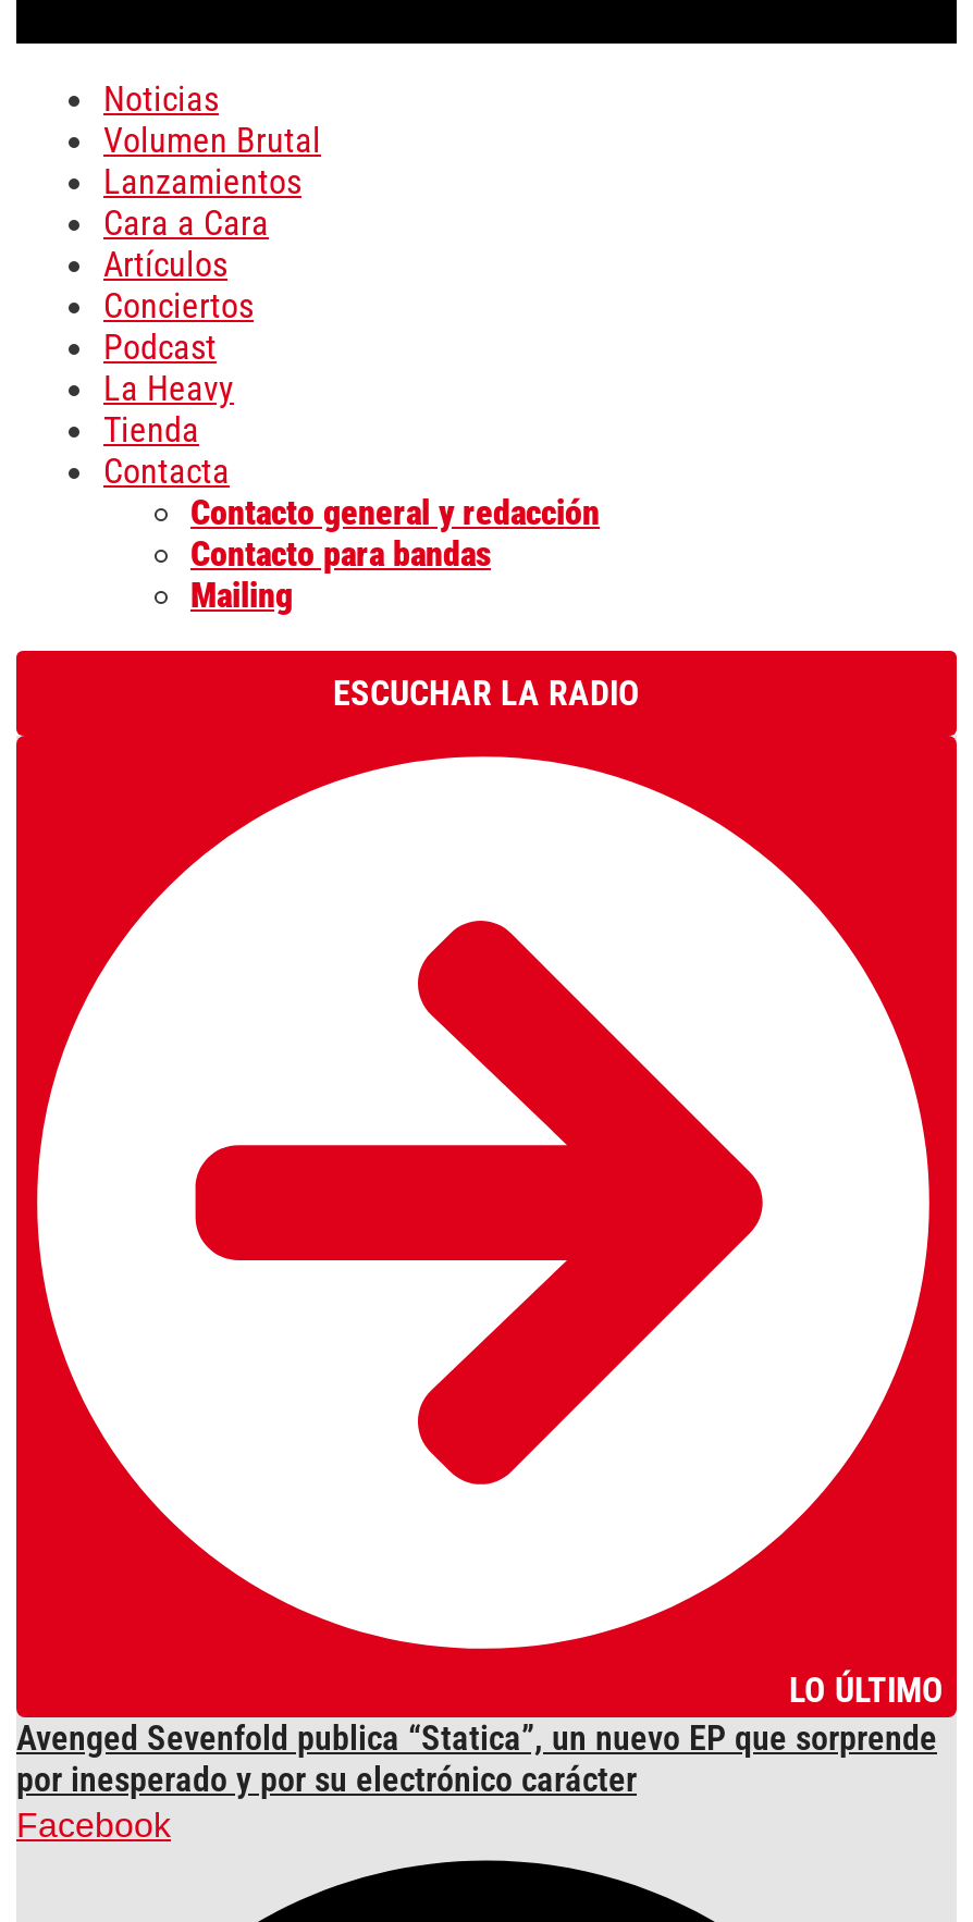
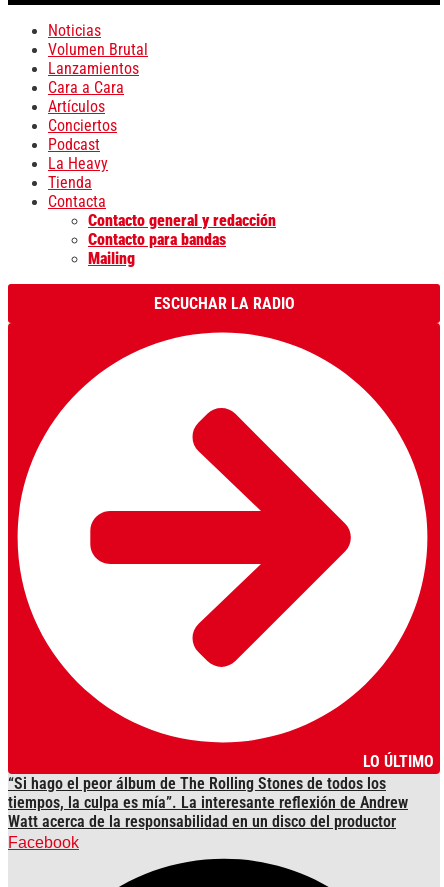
- Avenged Sevenfold publica “Statica”, un nuevo EP que sorprende
- por inesperado y por su electrónico carácter
+ “Si hago el peor álbum de The Rolling Stones de todos los
+ tiempos, la culpa es mía”. La interesante reflexión de Andrew
+ Watt acerca de la responsabilidad en un disco del productor
